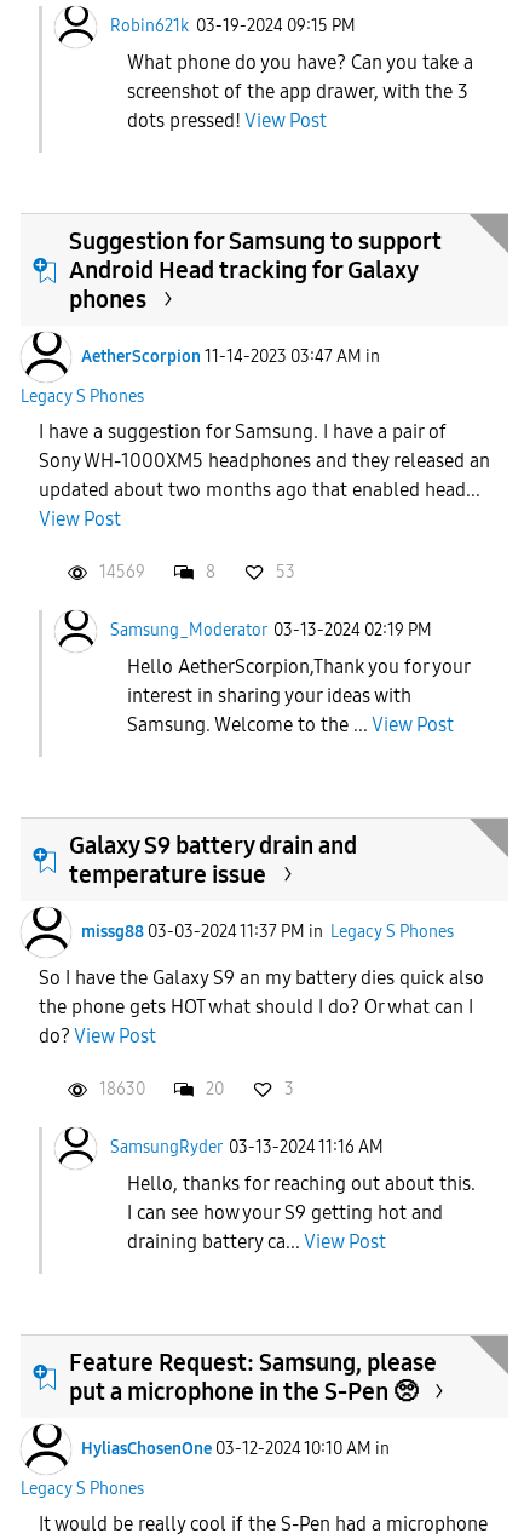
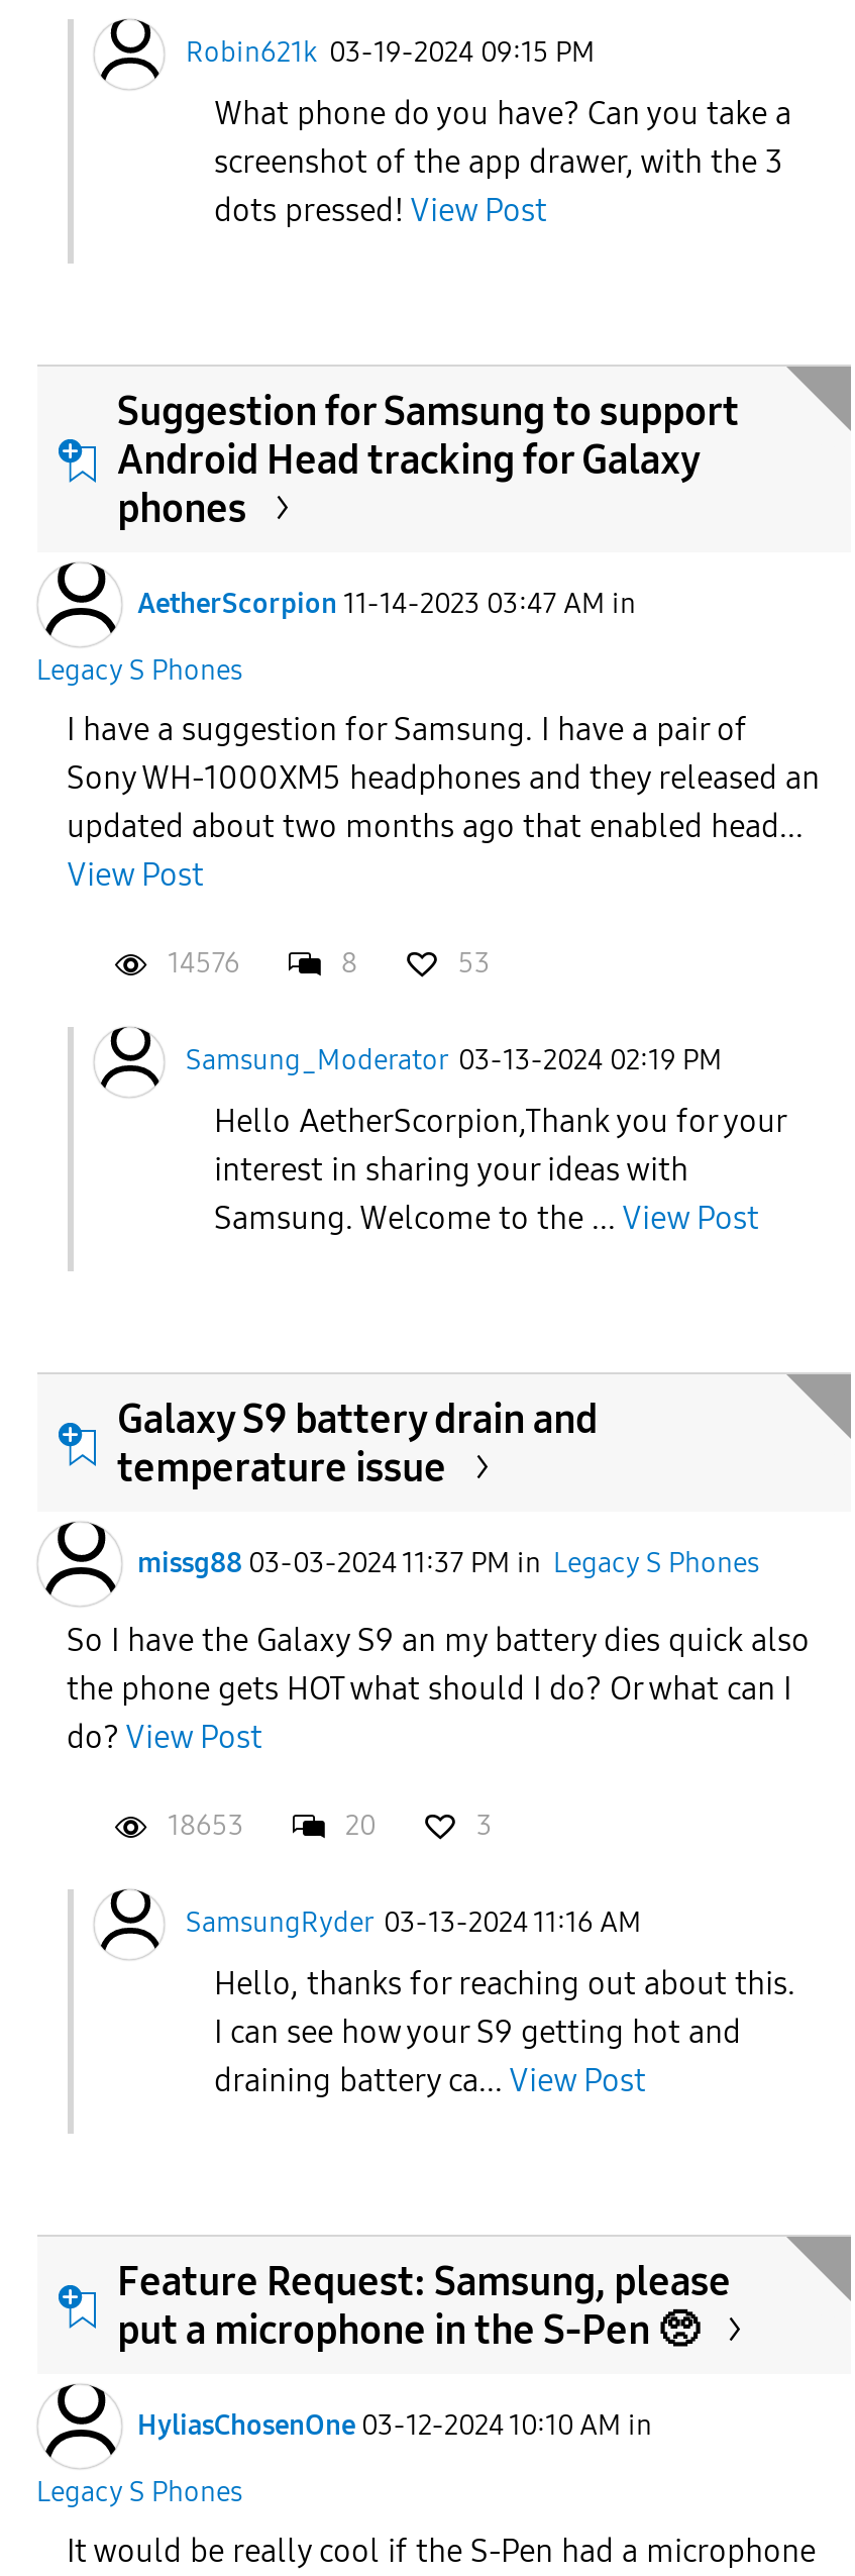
- 14569
+ 14576

- 18630
+ 18653
